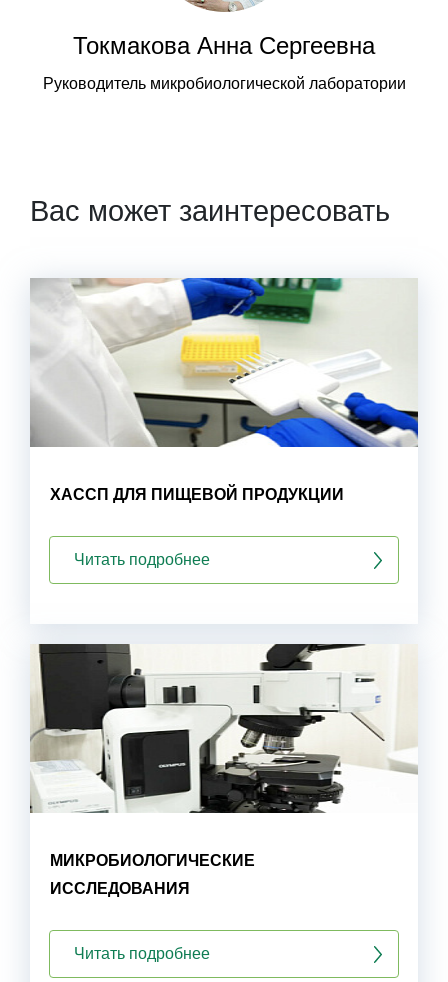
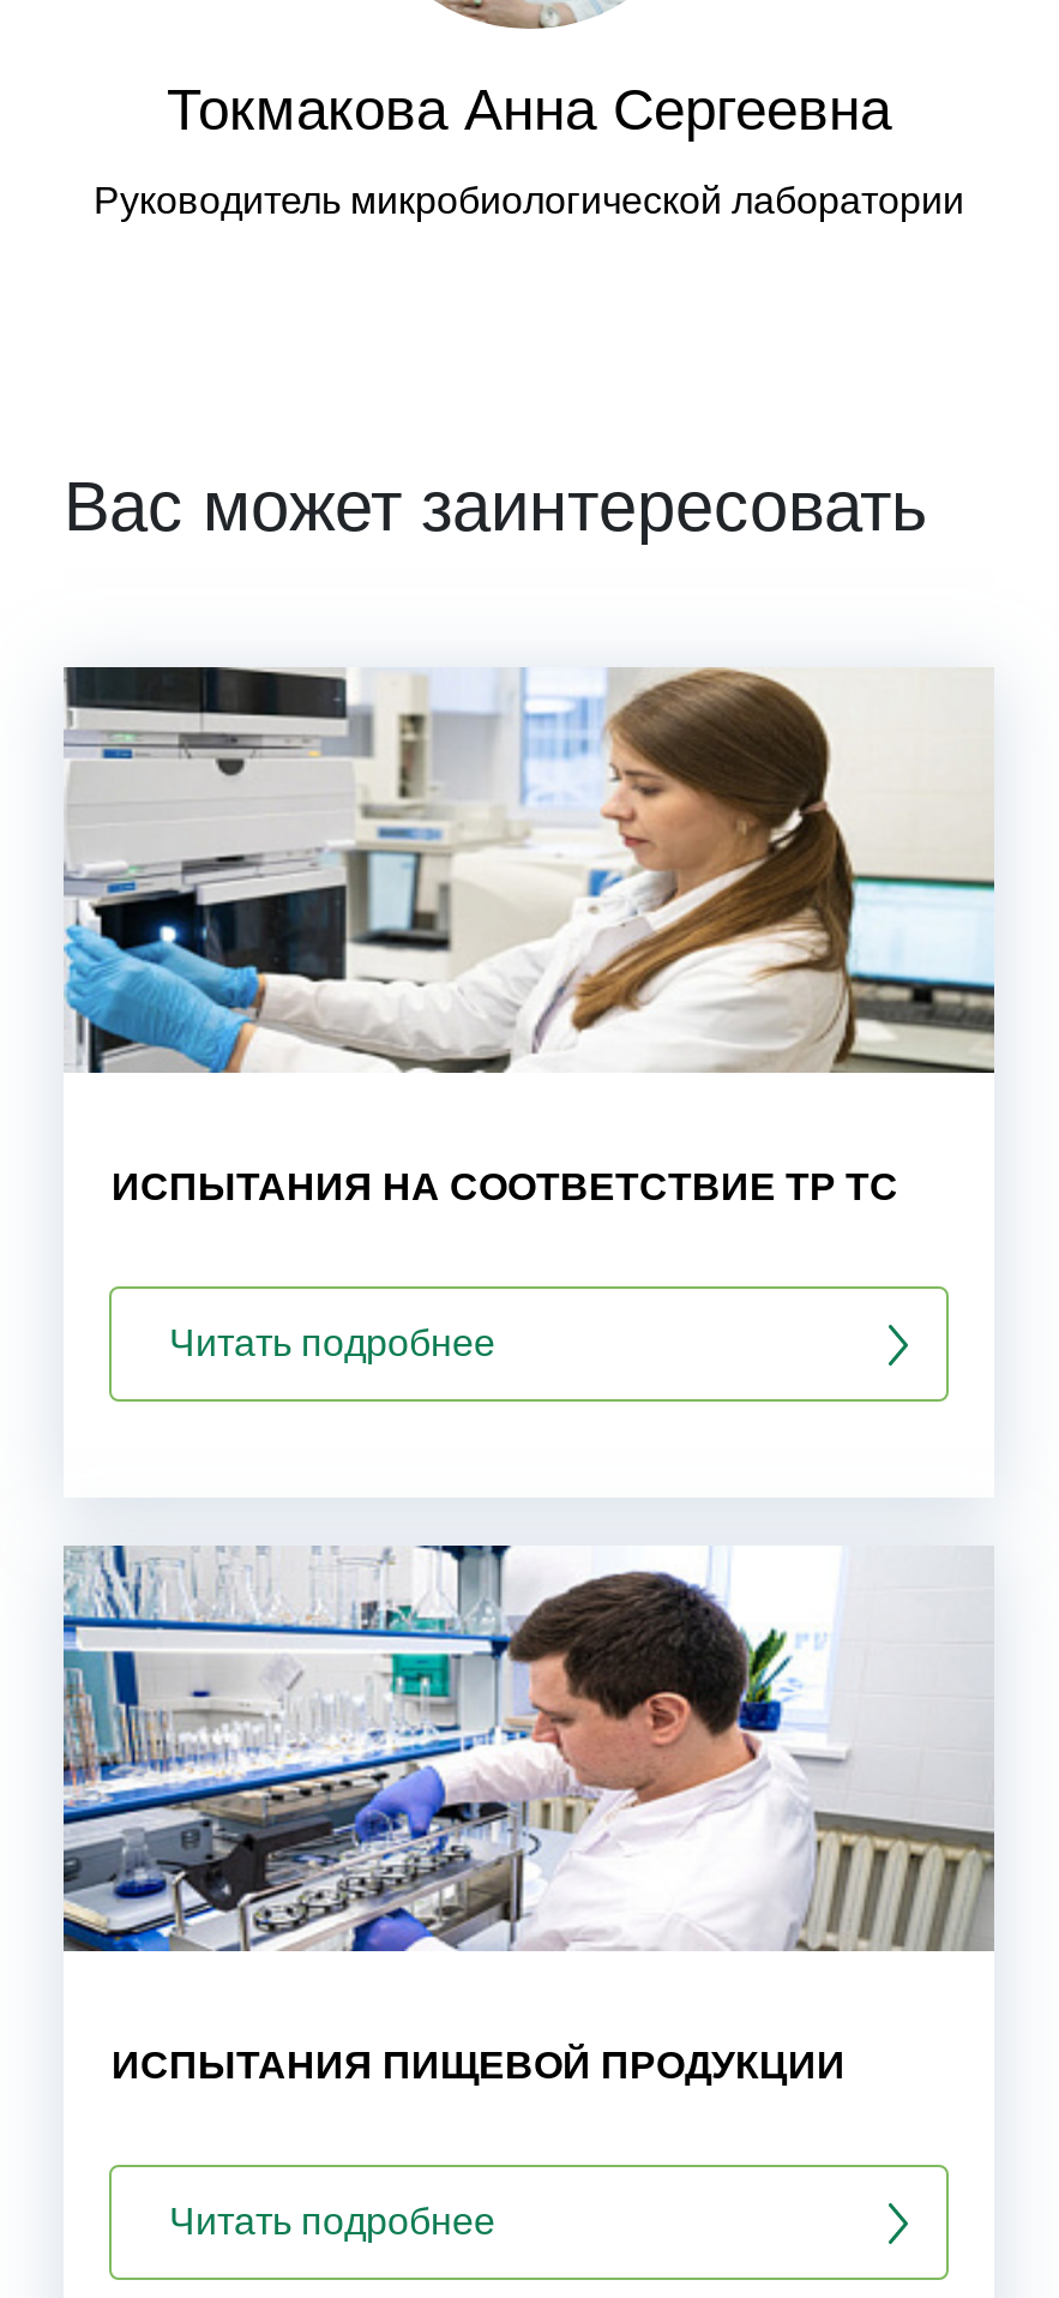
- [image]
- ХАССП ДЛЯ ПИЩЕВОЙ ПРОДУКЦИИ
+ [image]
+ ИСПЫТАНИЯ НА СООТВЕТСТВИЕ ТР ТС

- [image]
- МИКРОБИОЛОГИЧЕСКИЕ
- ИССЛЕДОВАНИЯ
+ [image]
+ ИСПЫТАНИЯ ПИЩЕВОЙ ПРОДУКЦИИ
